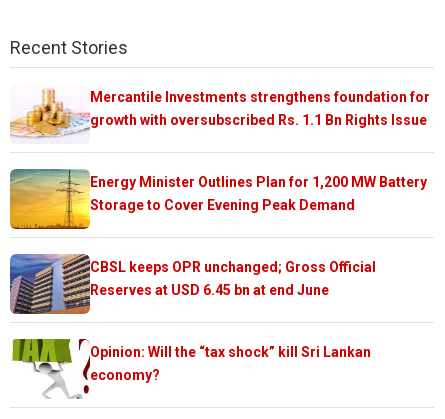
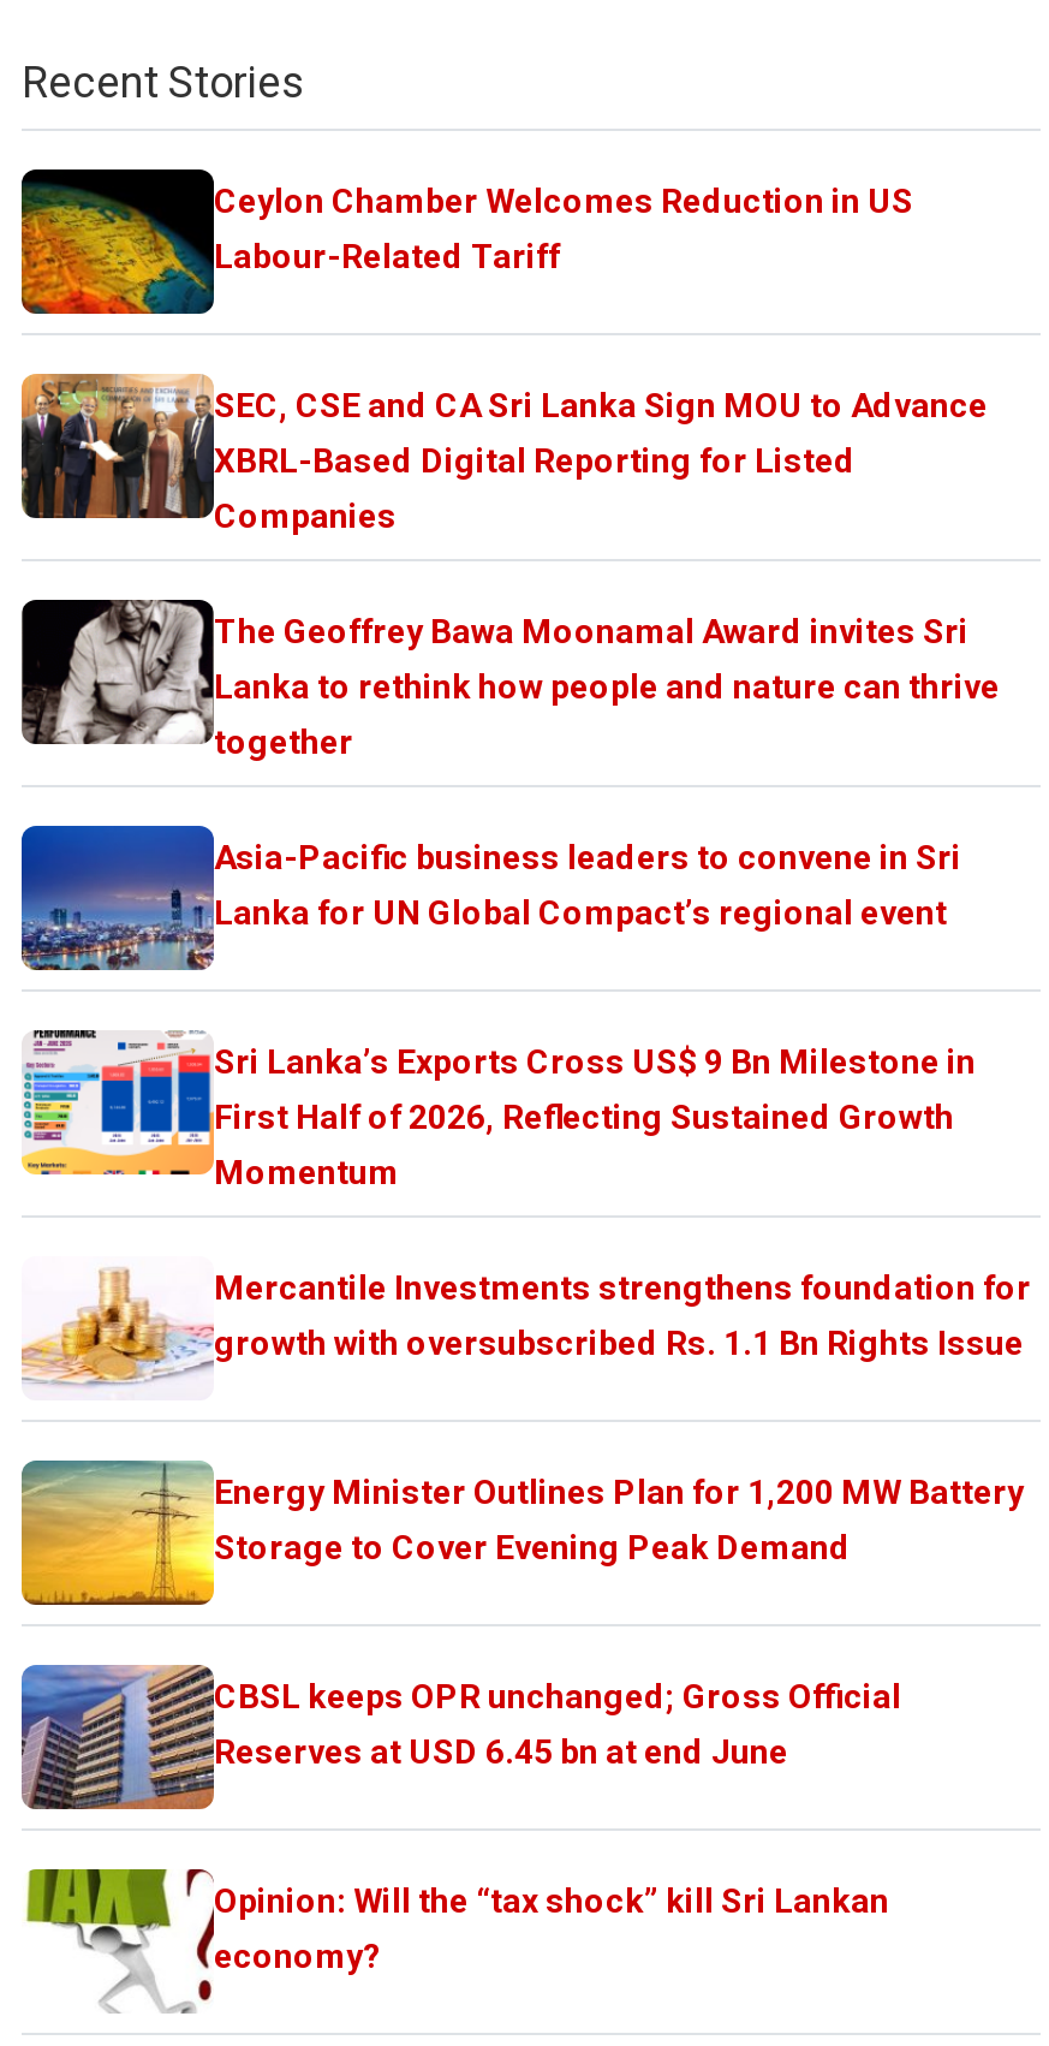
+ [image]
+ Ceylon Chamber Welcomes Reduction in US
+ Labour-Related Tariff

+ [image]
+ SEC, CSE and CA Sri Lanka Sign MOU to Advance
+ XBRL-Based Digital Reporting for Listed
+ Companies
+ The Geoffrey Bawa Moonamal Award invites Sri
+ Lanka to rethink how people and nature can thrive
+ together
+ Asia-Pacific business leaders to convene in Sri
+ Lanka for UN Global Compact’s regional event

+ [image]
+ Sri Lanka’s Exports Cross US$ 9 Bn Milestone in
+ First Half of 2026, Reflecting Sustained Growth
+ Momentum

+ [image]

+ [image]
